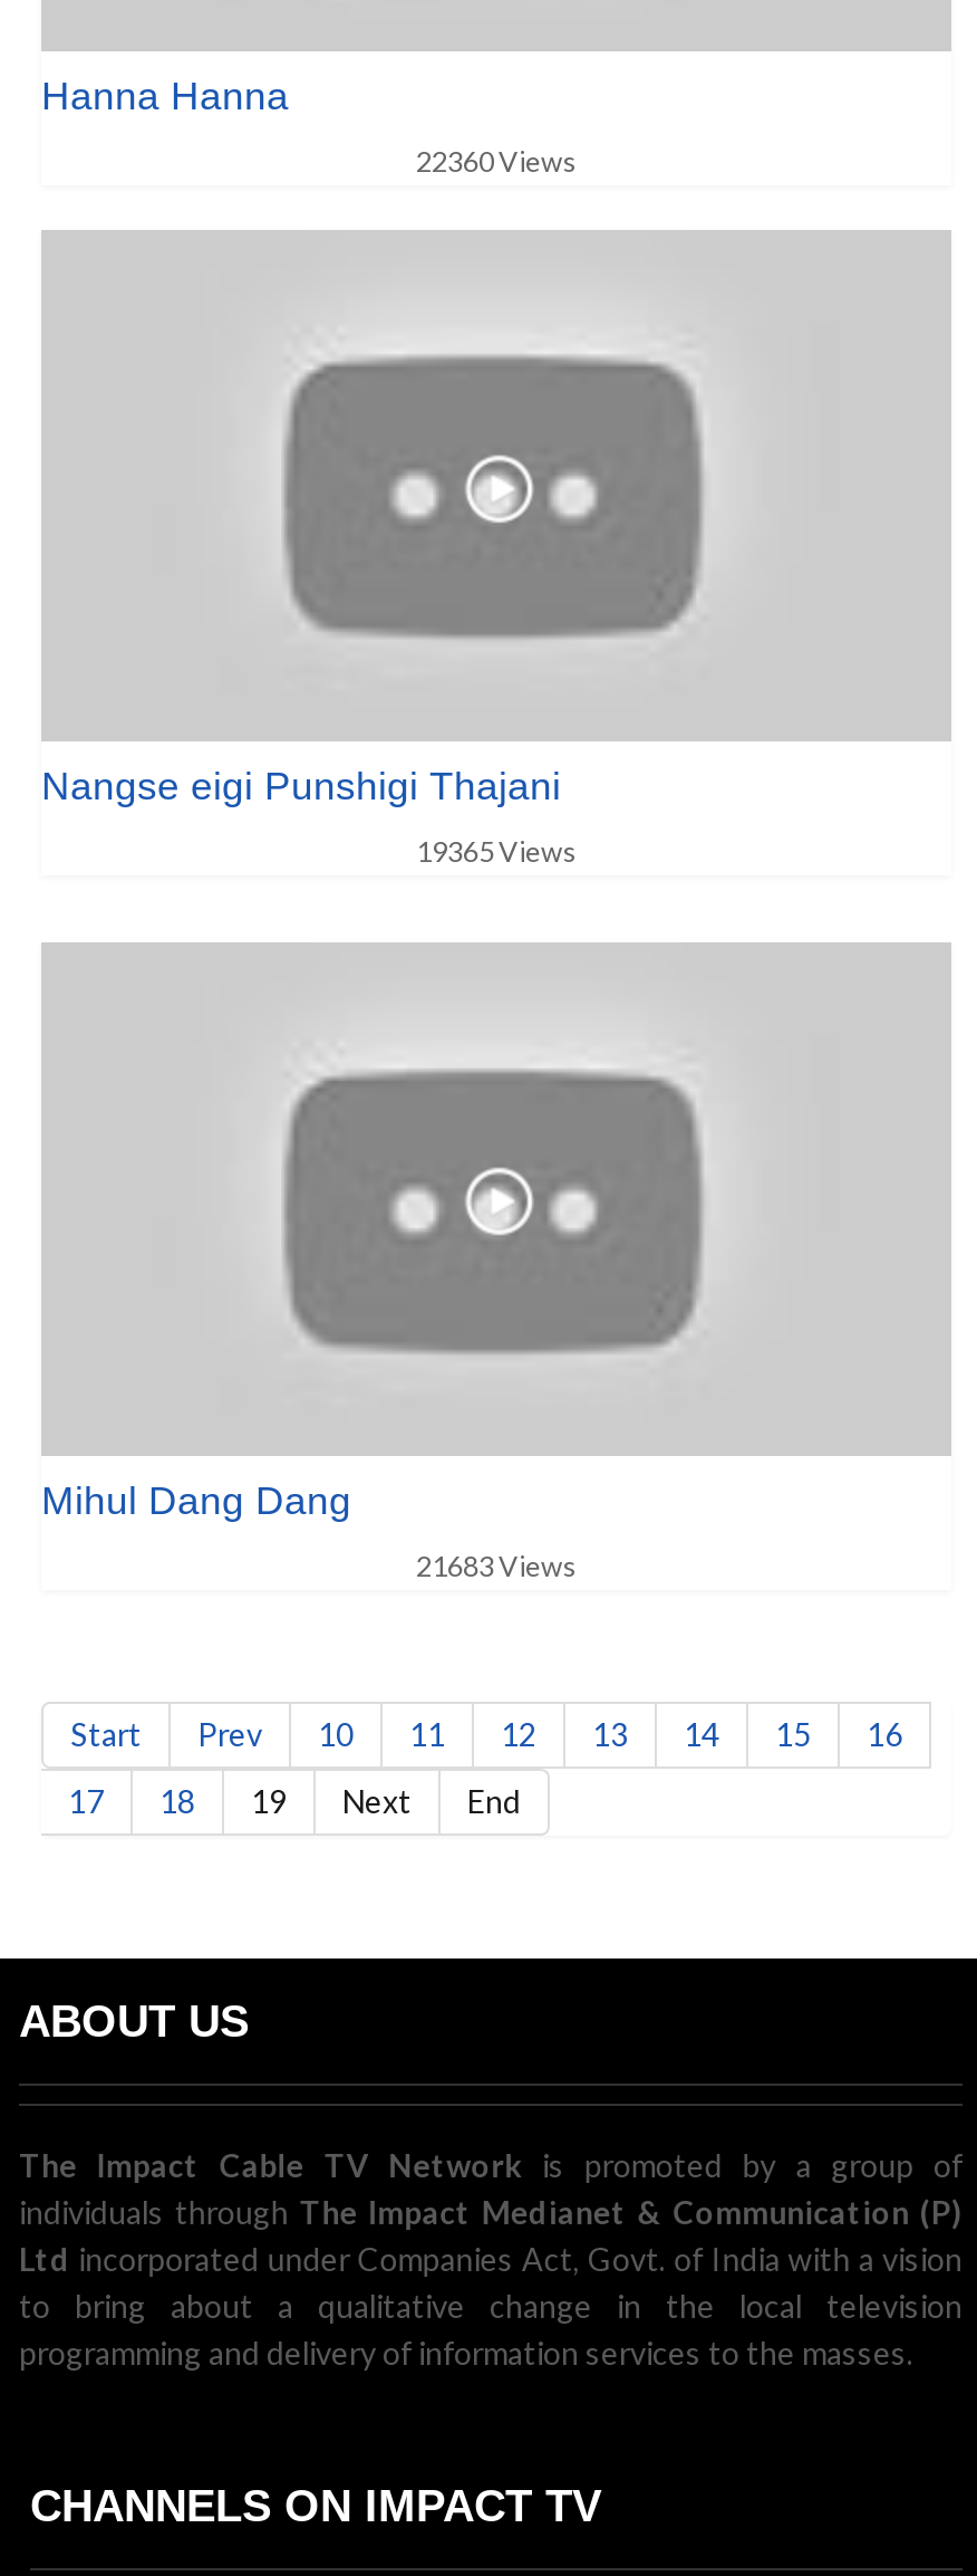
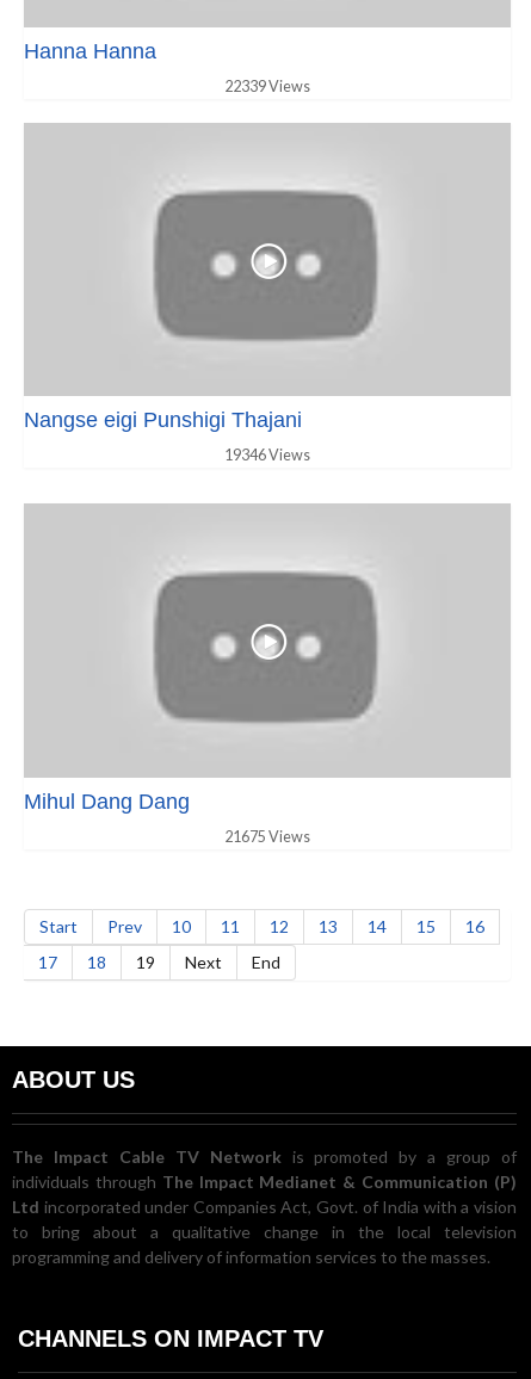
- 22360 Views
+ 22339 Views

- 19365 Views
+ 19346 Views

- 21683 Views
+ 21675 Views
